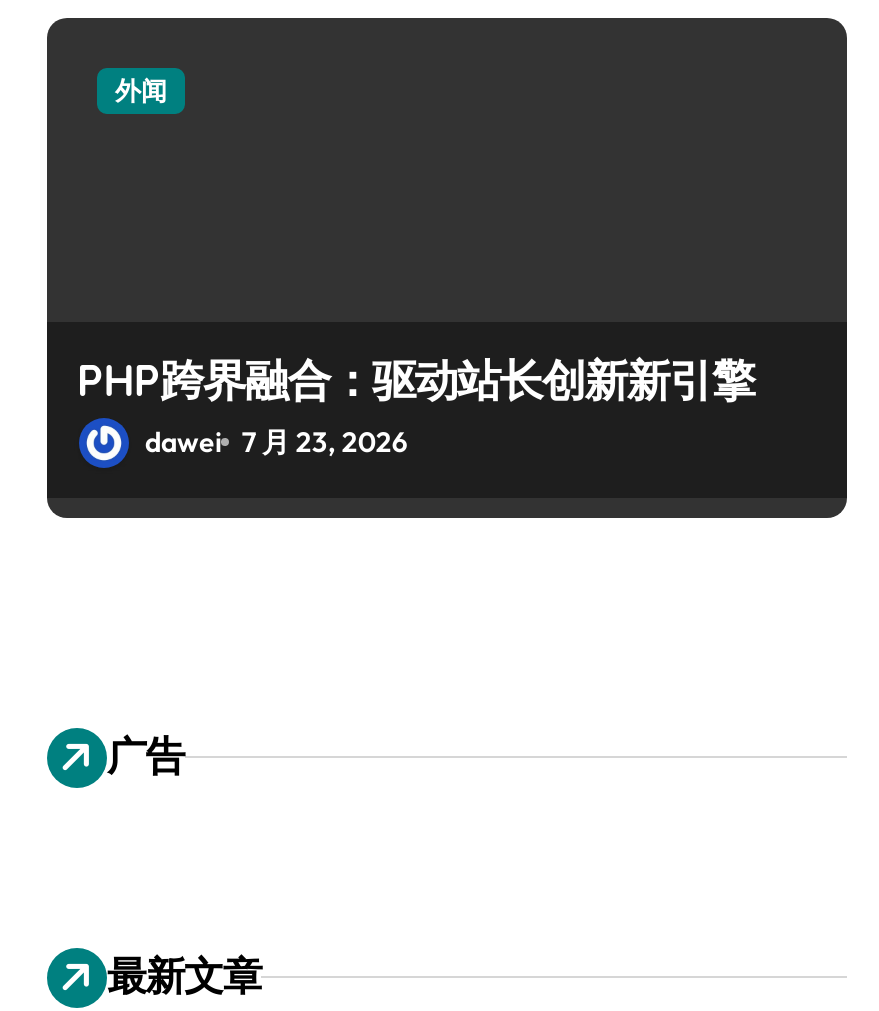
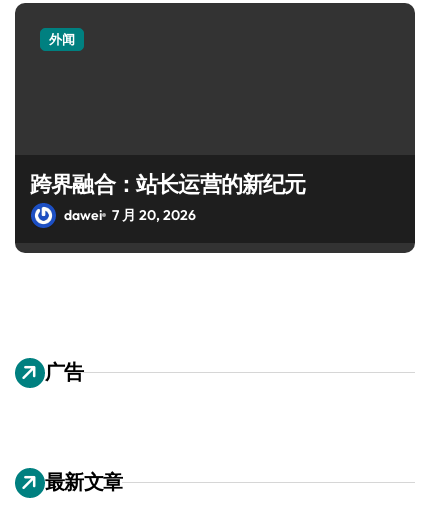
- PHP跨界融合：驱动站长创新新引擎
- dawei 7 月 23, 2026
+ 跨界融合：站长运营的新纪元
+ dawei 7 月 20, 2026
